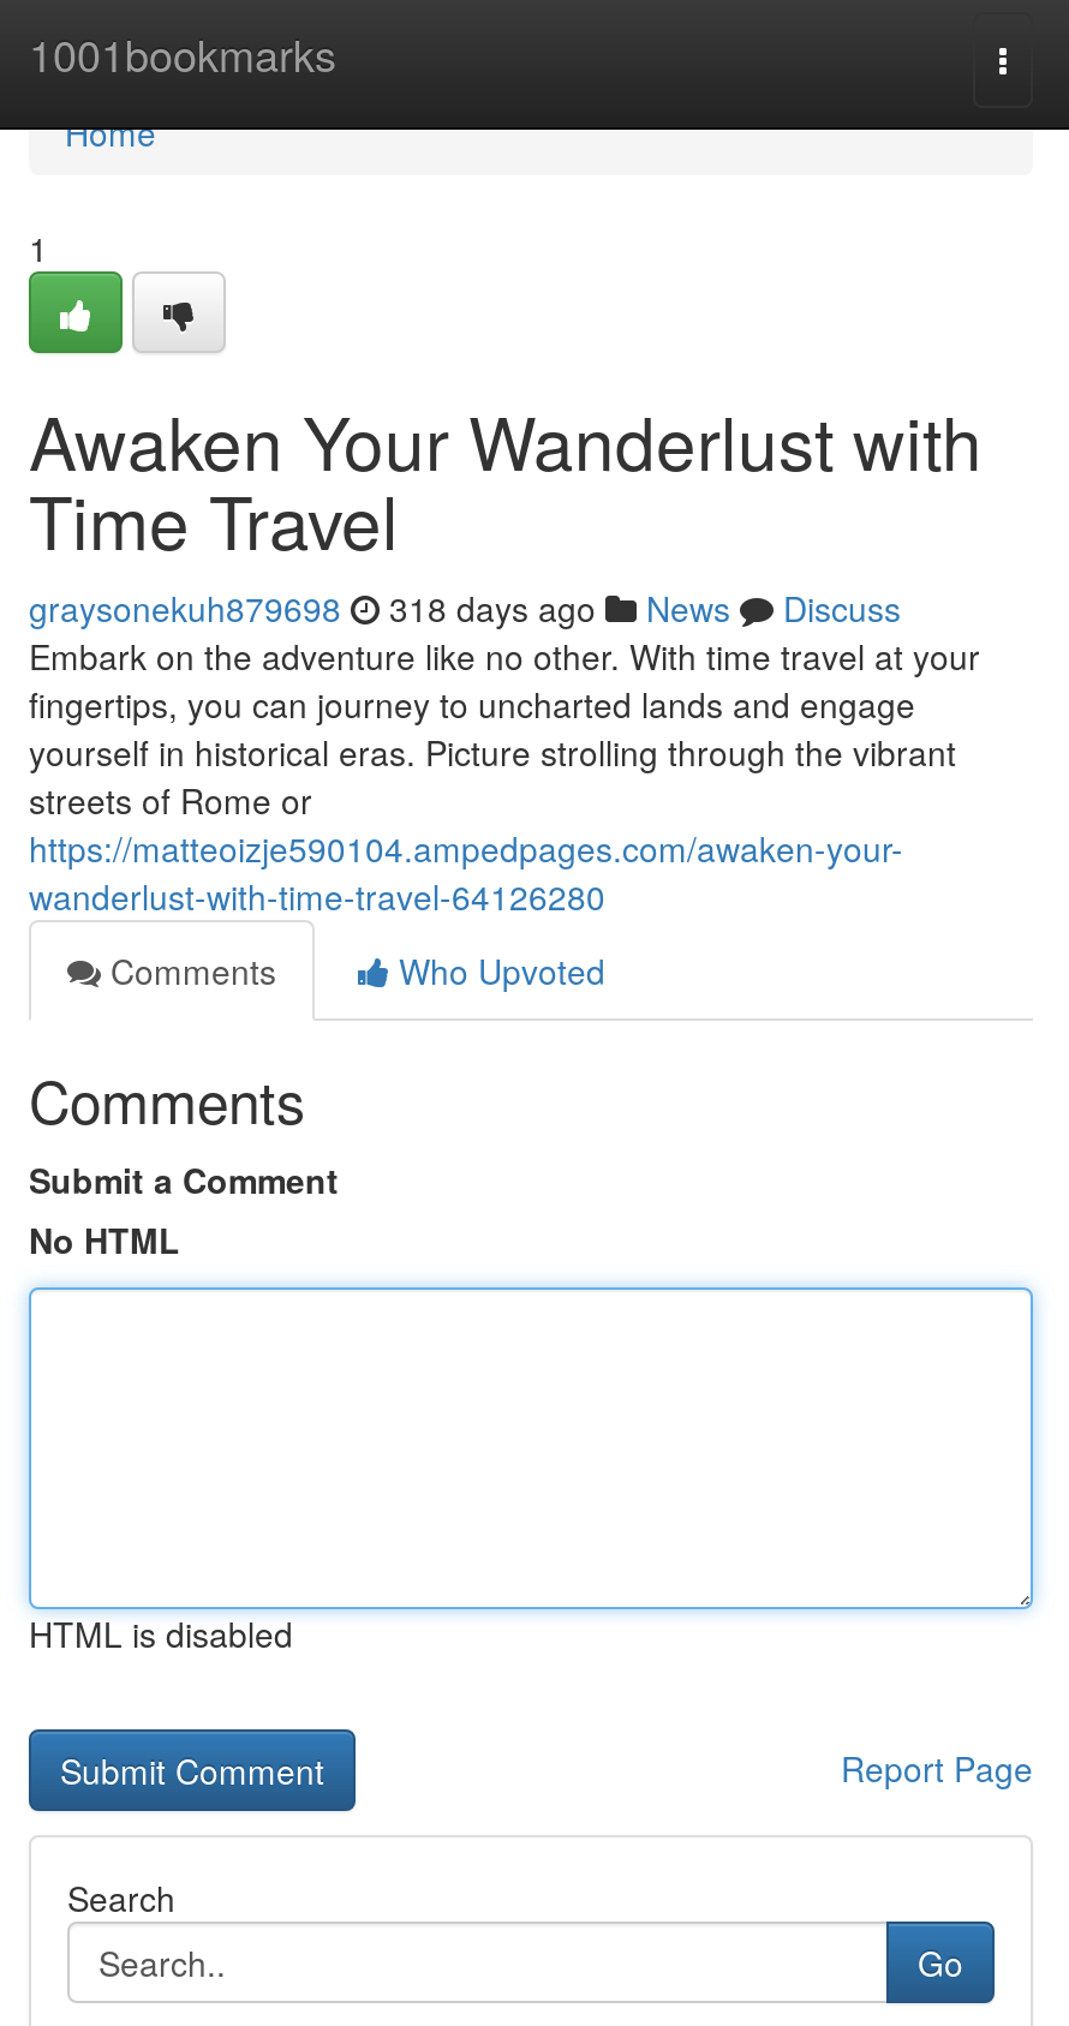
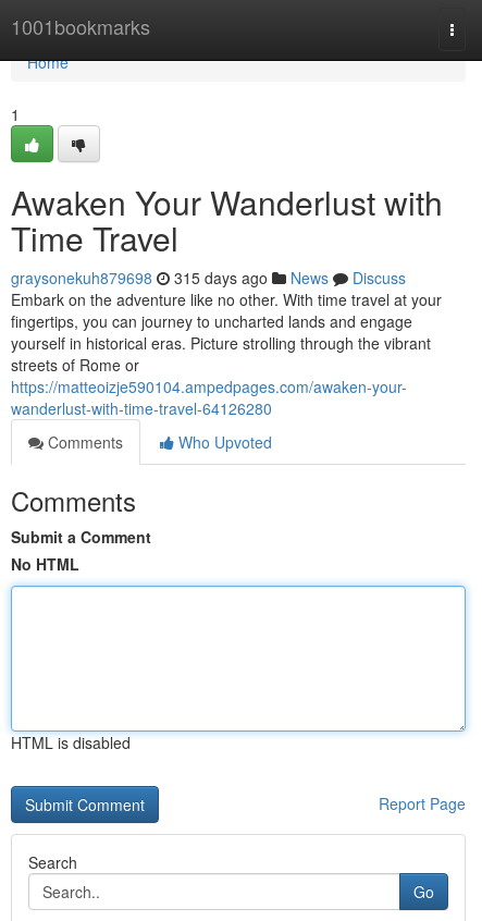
- graysonekuh879698 318 days ago News Discuss
+ graysonekuh879698 315 days ago News Discuss
